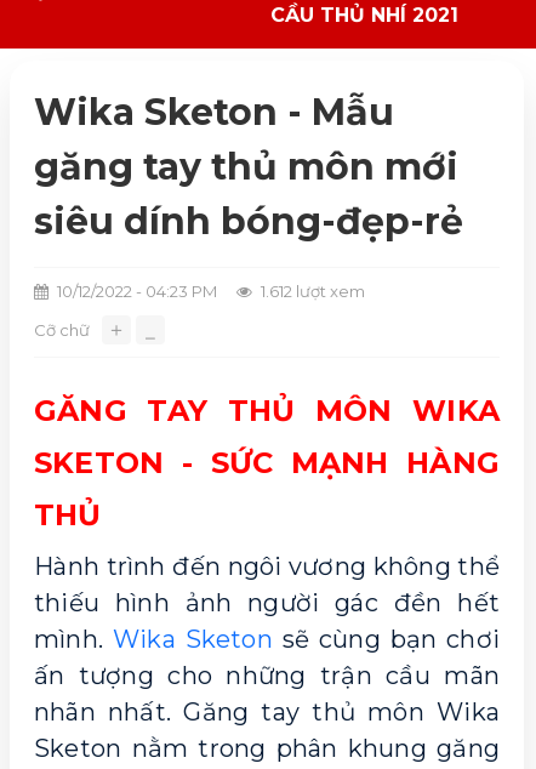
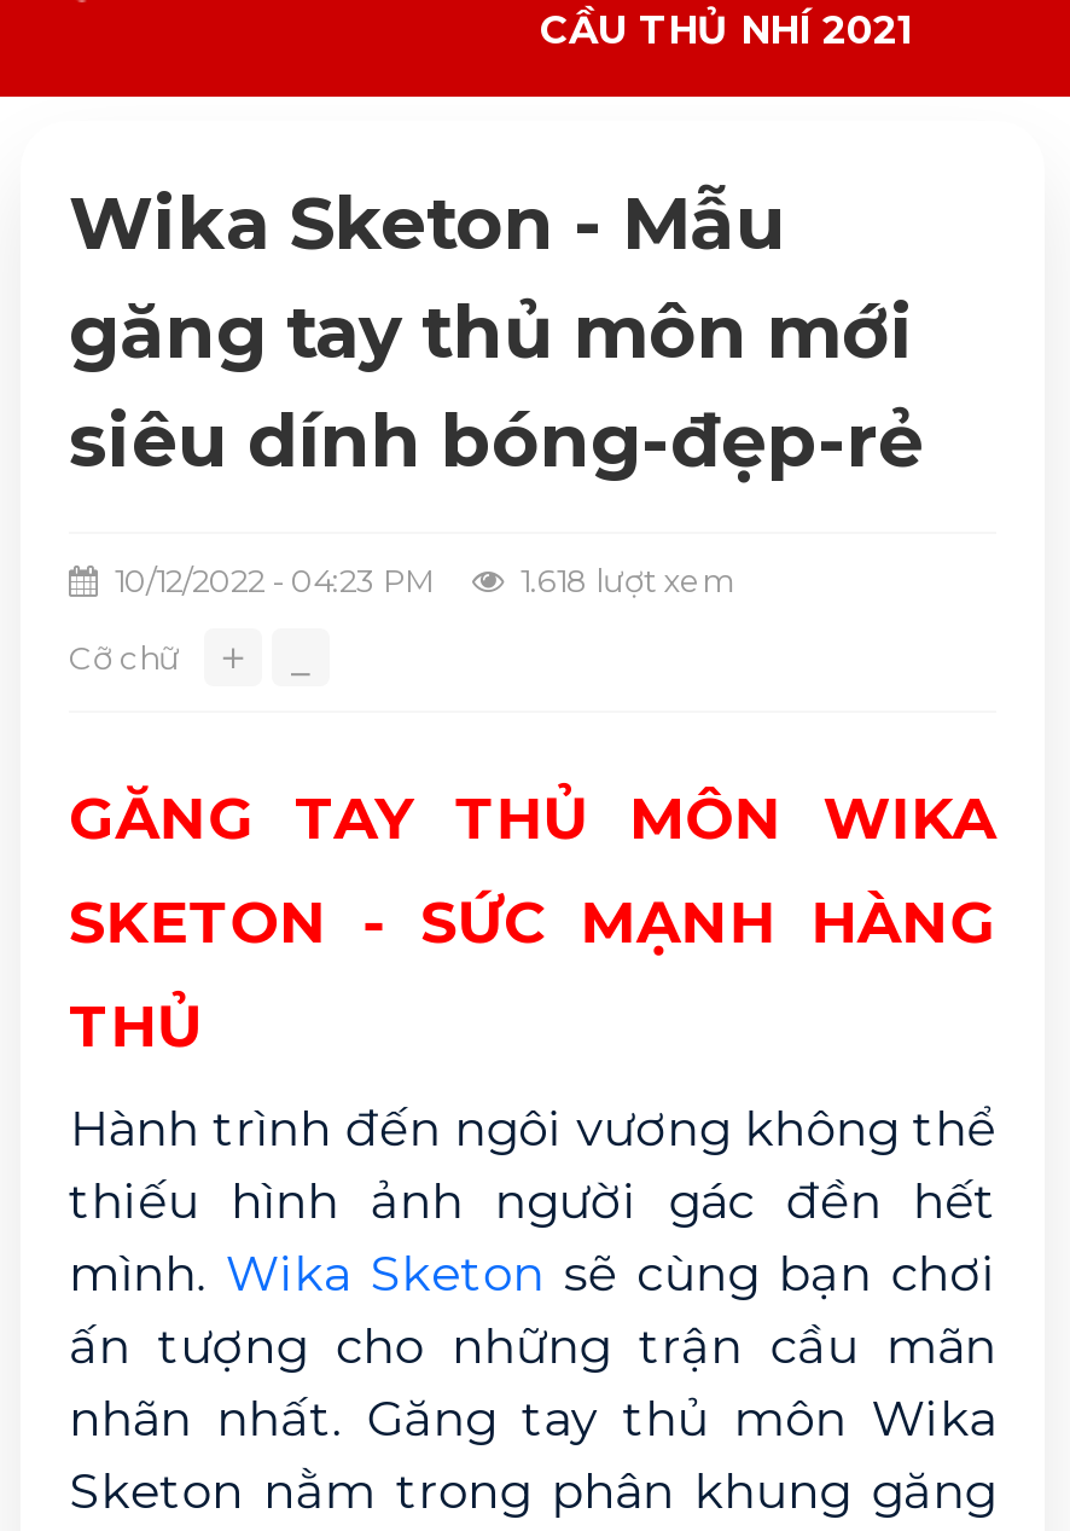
- 1.612 lượt xem
+ 1.618 lượt xem
